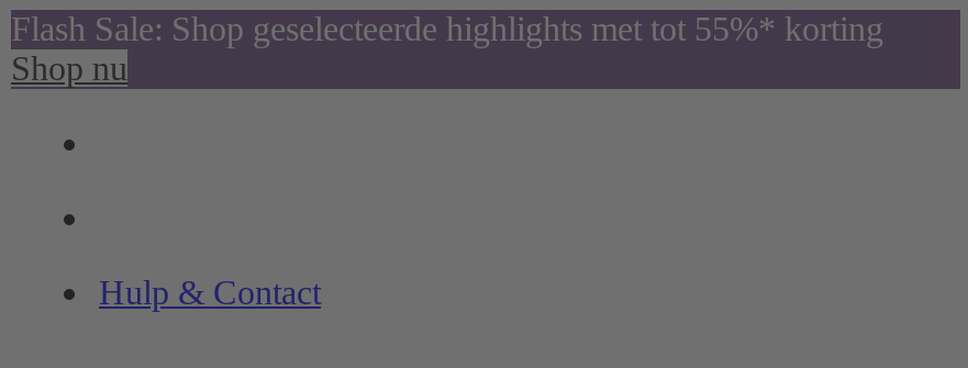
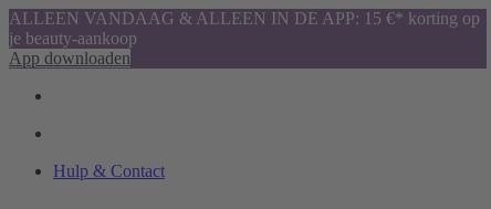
- Flash Sale: Shop geselecteerde highlights met tot 55%* korting
- Shop nu
+ ALLEEN VANDAAG & ALLEEN IN DE APP: 15 €* korting op
+ je beauty-aankoop
+ App downloaden
